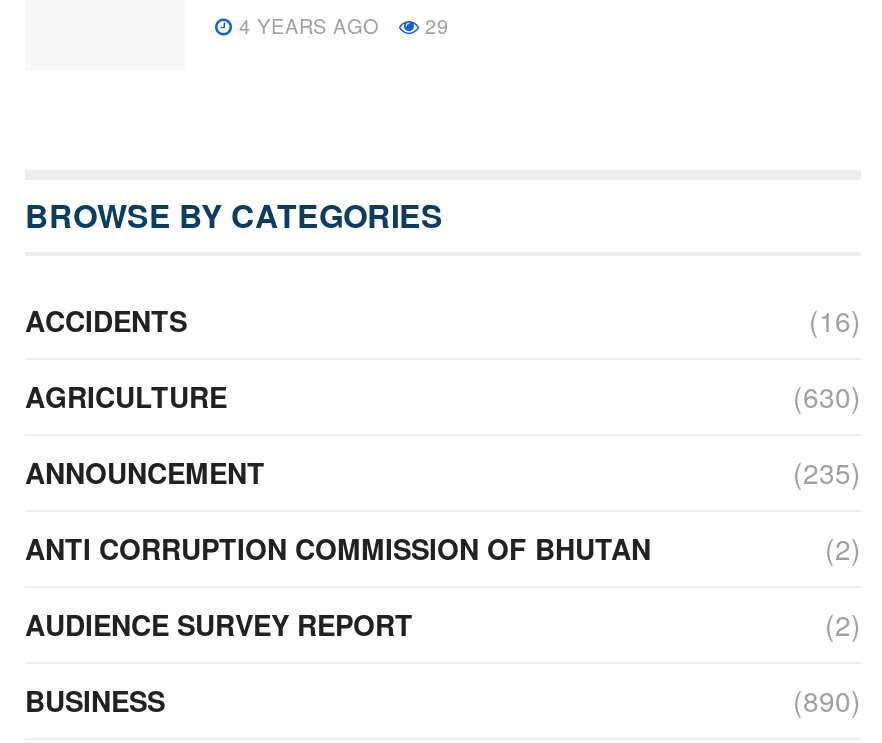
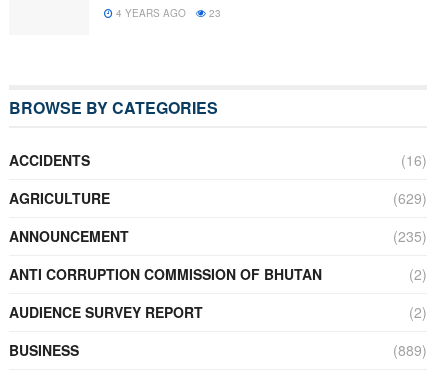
- 4 YEARS AGO 29
+ 4 YEARS AGO 23

- (630)
+ (629)

- (890)
+ (889)
